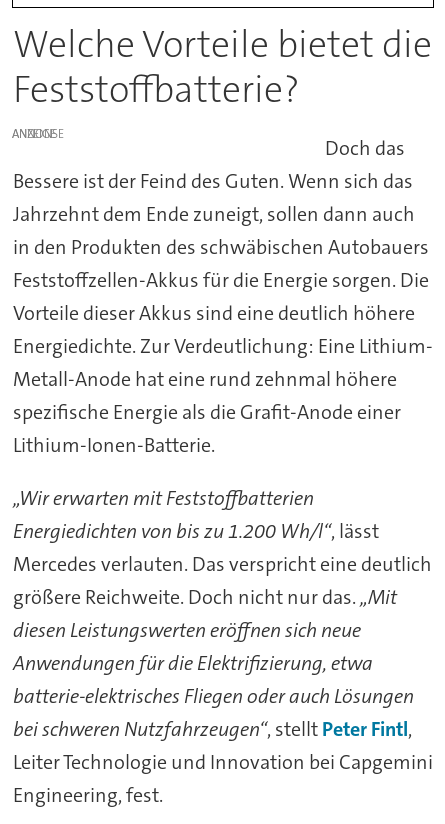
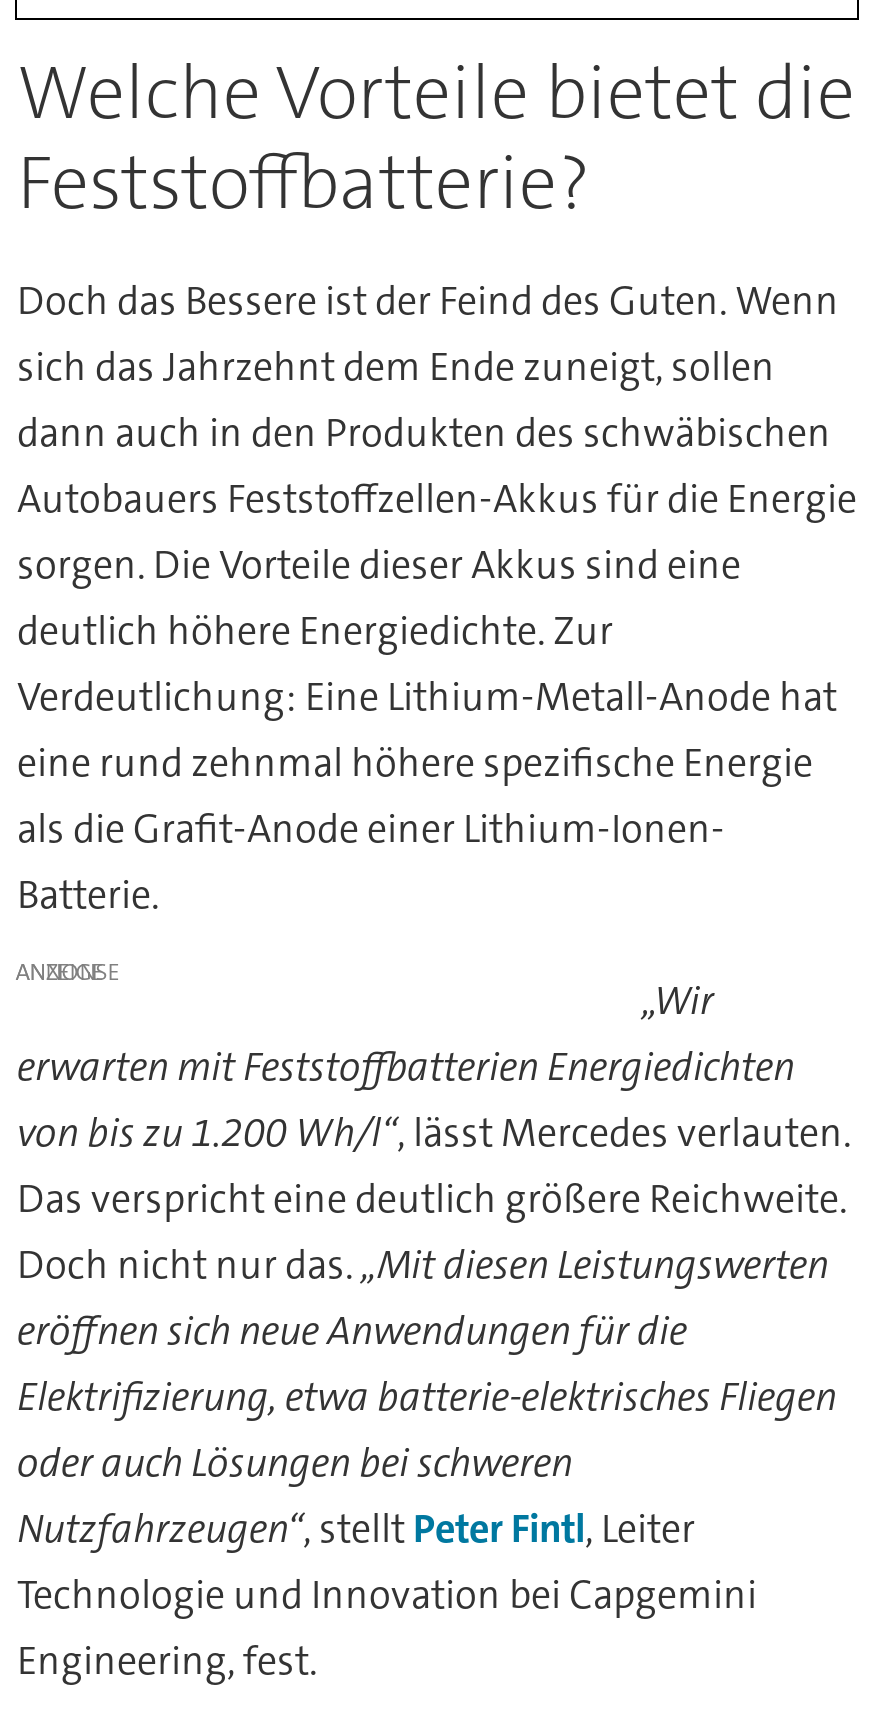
+ Doch das Bessere ist der Feind des Guten. Wenn
+ sich das Jahrzehnt dem Ende zuneigt, sollen
+ dann auch in den Produkten des schwäbischen
+ Autobauers Feststoffzellen-Akkus für die Energie
+ sorgen. Die Vorteile dieser Akkus sind eine
+ deutlich höhere Energiedichte. Zur
+ Verdeutlichung: Eine Lithium-Metall-Anode hat
+ eine rund zehnmal höhere spezifische Energie
+ als die Grafit-Anode einer Lithium-Ionen-
+ Batterie.

moved down: ANZEIGE

- Doch das
- Bessere ist der Feind des Guten. Wenn sich das
- Jahrzehnt dem Ende zuneigt, sollen dann auch
- in den Produkten des schwäbischen Autobauers
- Feststoffzellen-Akkus für die Energie sorgen. Die
- Vorteile dieser Akkus sind eine deutlich höhere
- Energiedichte. Zur Verdeutlichung: Eine Lithium-
- Metall-Anode hat eine rund zehnmal höhere
- spezifische Energie als die Grafit-Anode einer
- Lithium-Ionen-Batterie.
- „Wir erwarten mit Feststoffbatterien
- Energiedichten von bis zu 1.200 Wh/l“, lässt
- Mercedes verlauten. Das verspricht eine deutlich
- größere Reichweite. Doch nicht nur das. „Mit
- diesen Leistungswerten eröffnen sich neue
- Anwendungen für die Elektrifizierung, etwa
- batterie-elektrisches Fliegen oder auch Lösungen
- bei schweren Nutzfahrzeugen“, stellt Peter Fintl,
- Leiter Technologie und Innovation bei Capgemini
+ „Wir
+ erwarten mit Feststoffbatterien Energiedichten
+ von bis zu 1.200 Wh/l“, lässt Mercedes verlauten.
+ Das verspricht eine deutlich größere Reichweite.
+ Doch nicht nur das. „Mit diesen Leistungswerten
+ eröffnen sich neue Anwendungen für die
+ Elektrifizierung, etwa batterie-elektrisches Fliegen
+ oder auch Lösungen bei schweren
+ Nutzfahrzeugen“, stellt Peter Fintl, Leiter
+ Technologie und Innovation bei Capgemini
